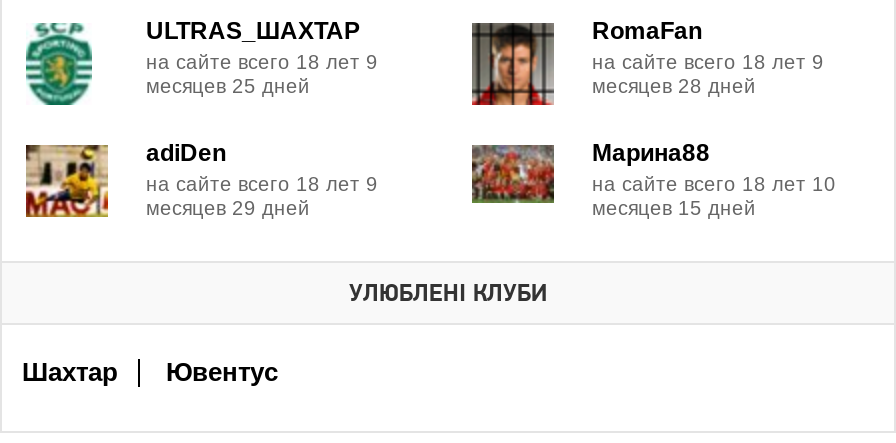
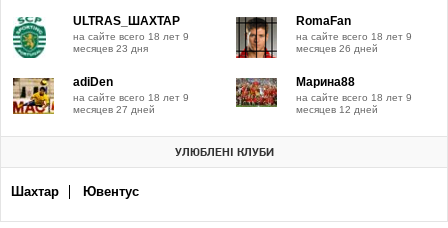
- месяцев 25 дней
+ месяцев 23 дня

- месяцев 28 дней
+ месяцев 26 дней

- на сайте всего 18 лет 10
+ на сайте всего 18 лет 9

- месяцев 29 дней
+ месяцев 27 дней

- месяцев 15 дней
+ месяцев 12 дней
